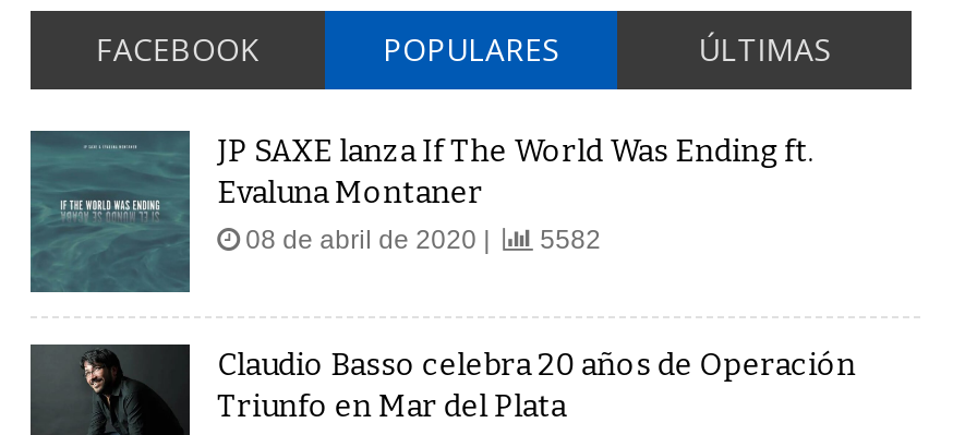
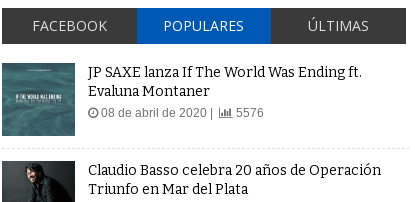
- 5582
+ 5576
